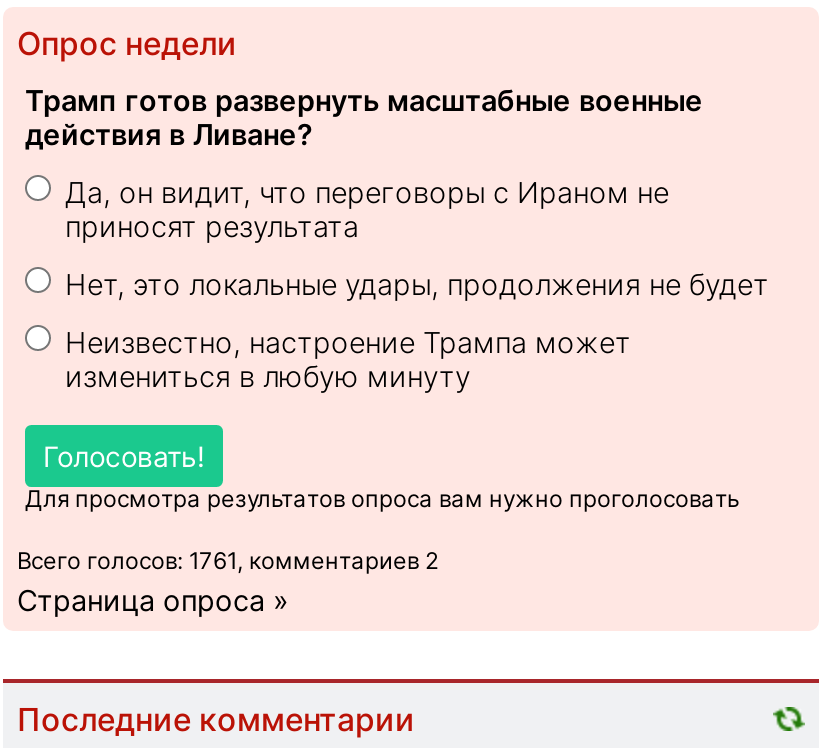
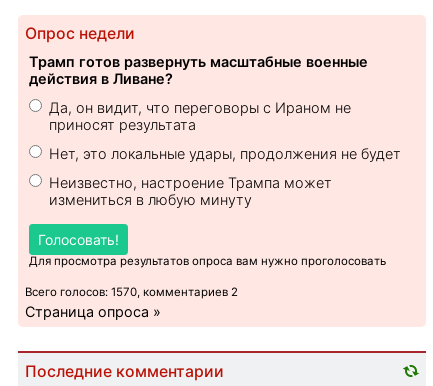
- Всего голосов: 1761, комментариев 2
+ Всего голосов: 1570, комментариев 2
